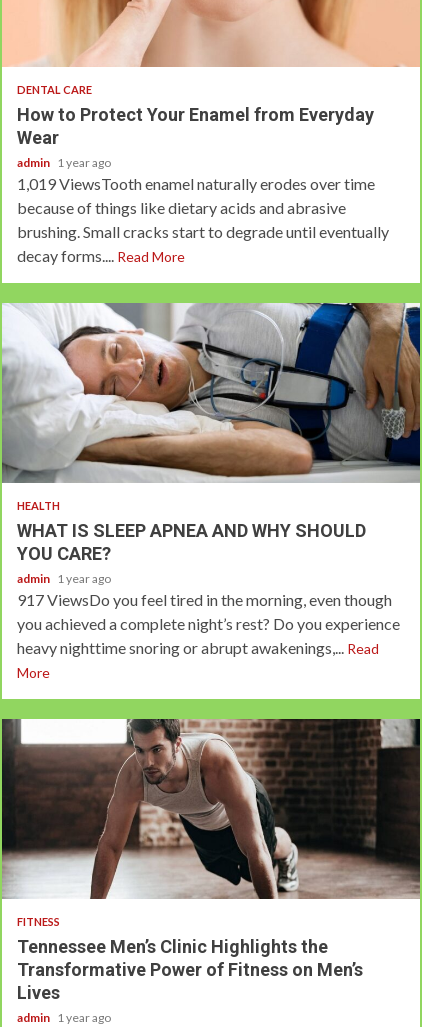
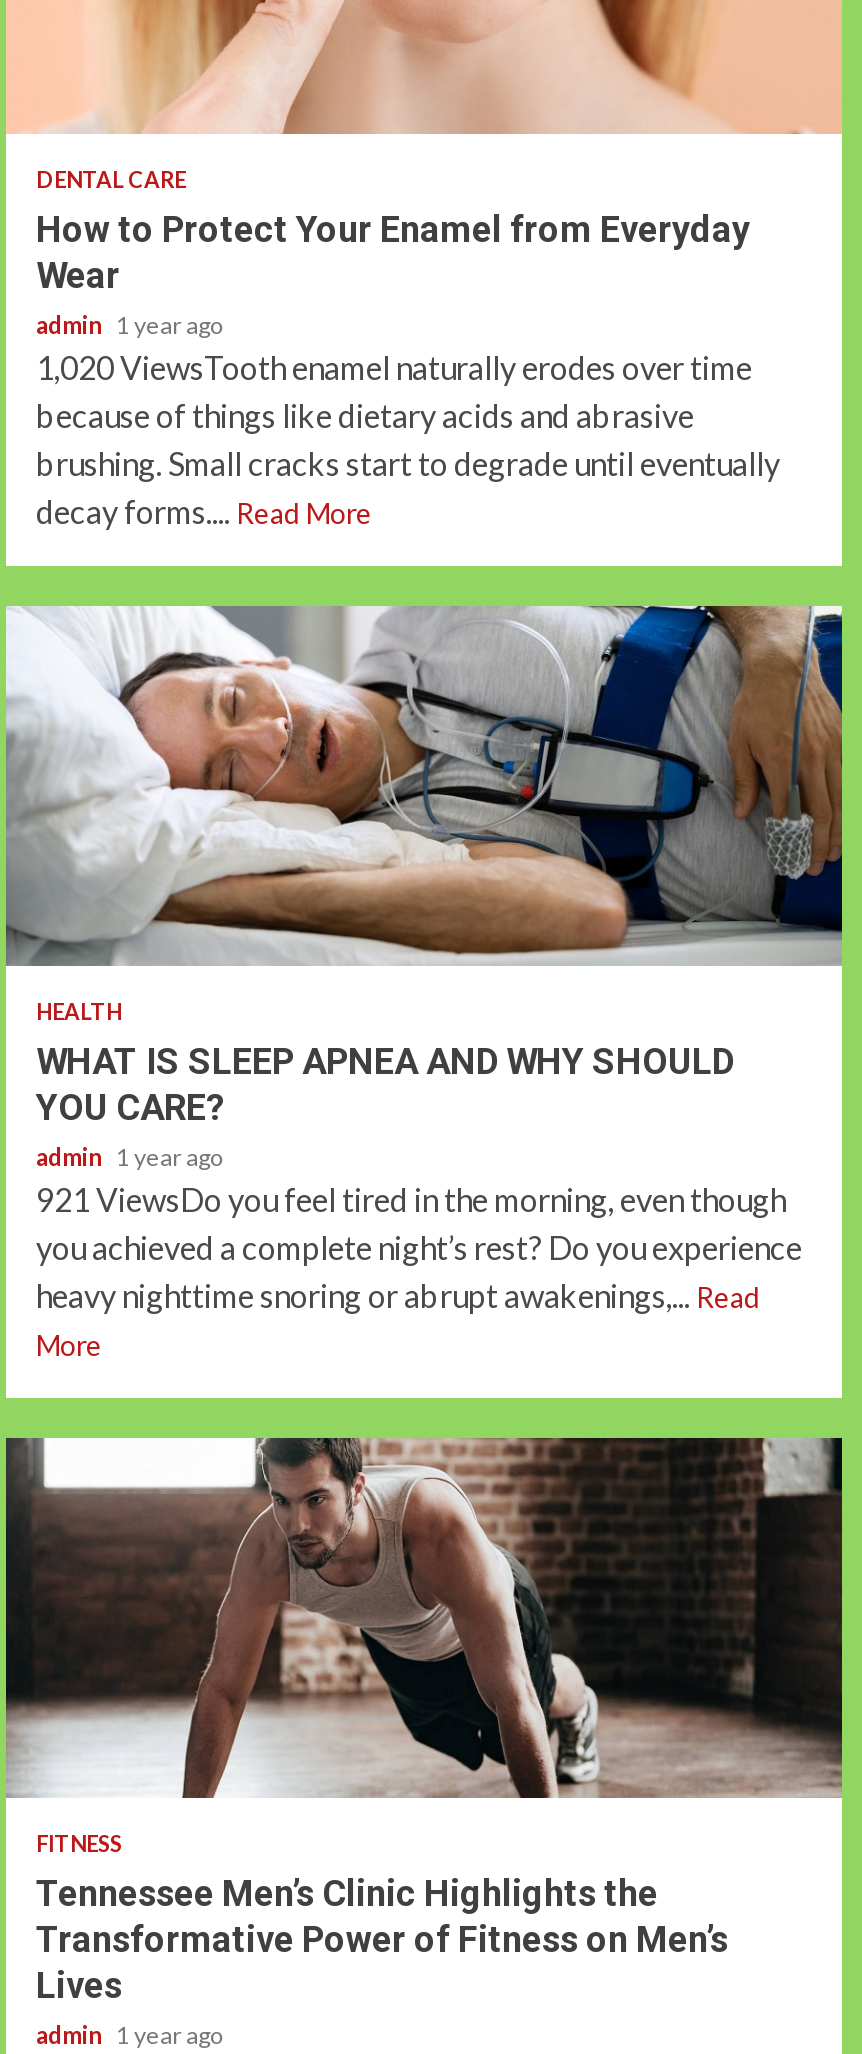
- 1,019 ViewsTooth enamel naturally erodes over time
+ 1,020 ViewsTooth enamel naturally erodes over time

- 917 ViewsDo you feel tired in the morning, even though
+ 921 ViewsDo you feel tired in the morning, even though
